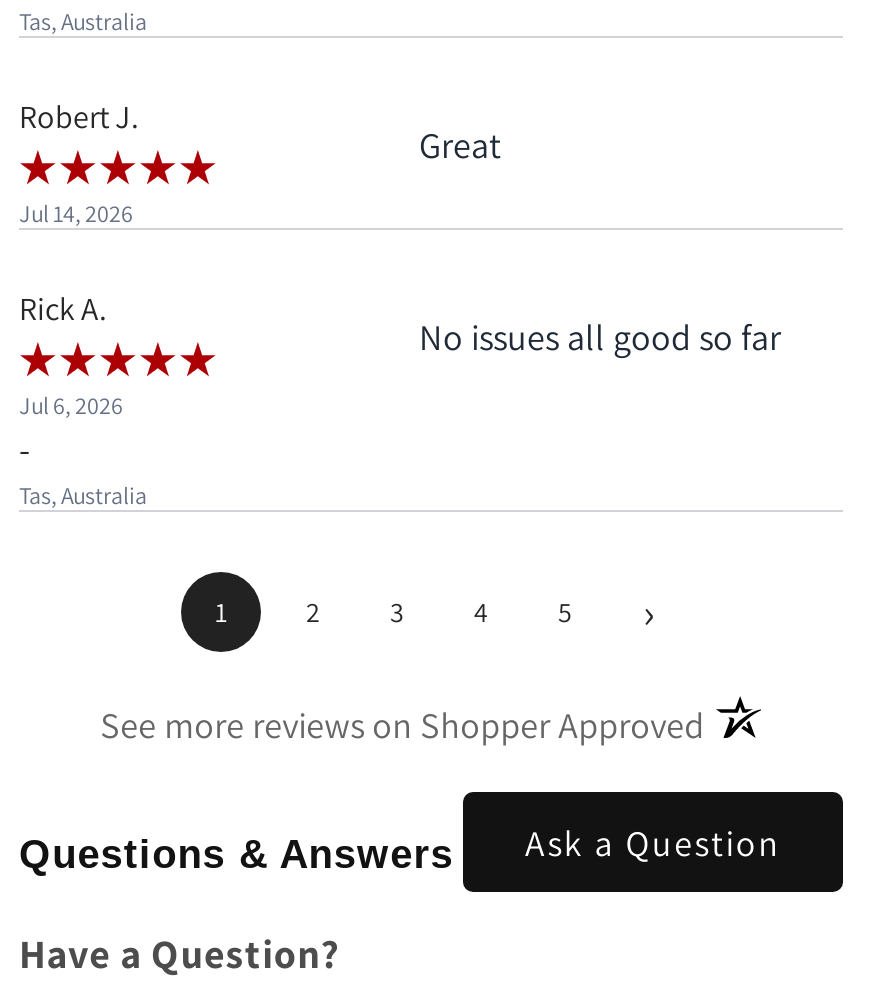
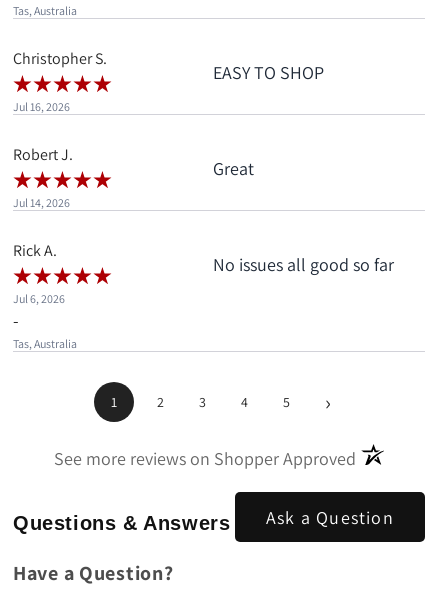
+ Christopher S.
+ Jul 16, 2026

+ EASY TO SHOP
